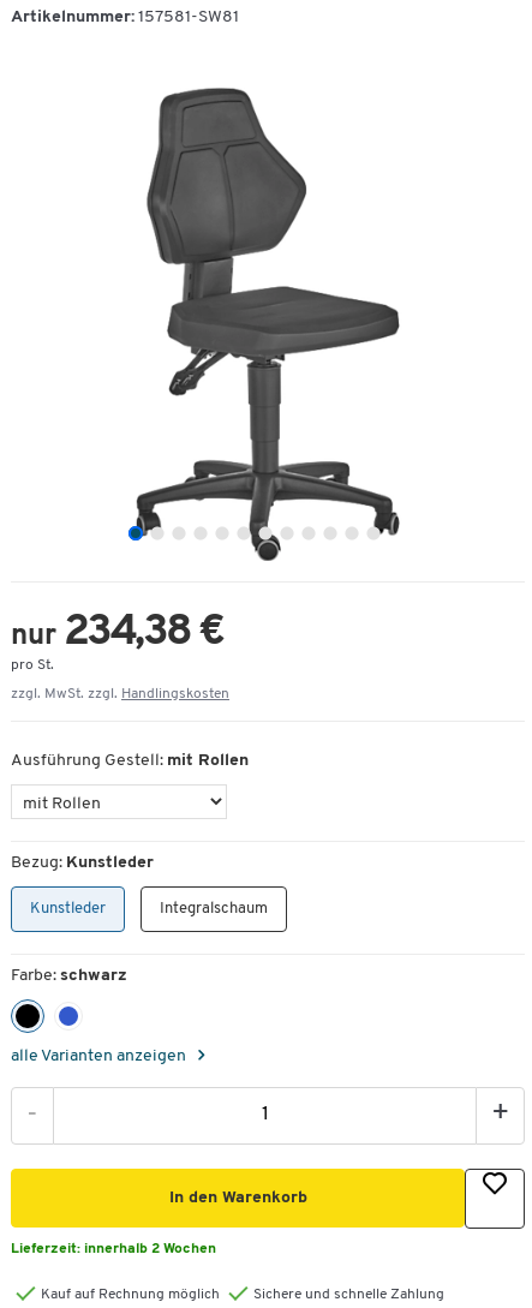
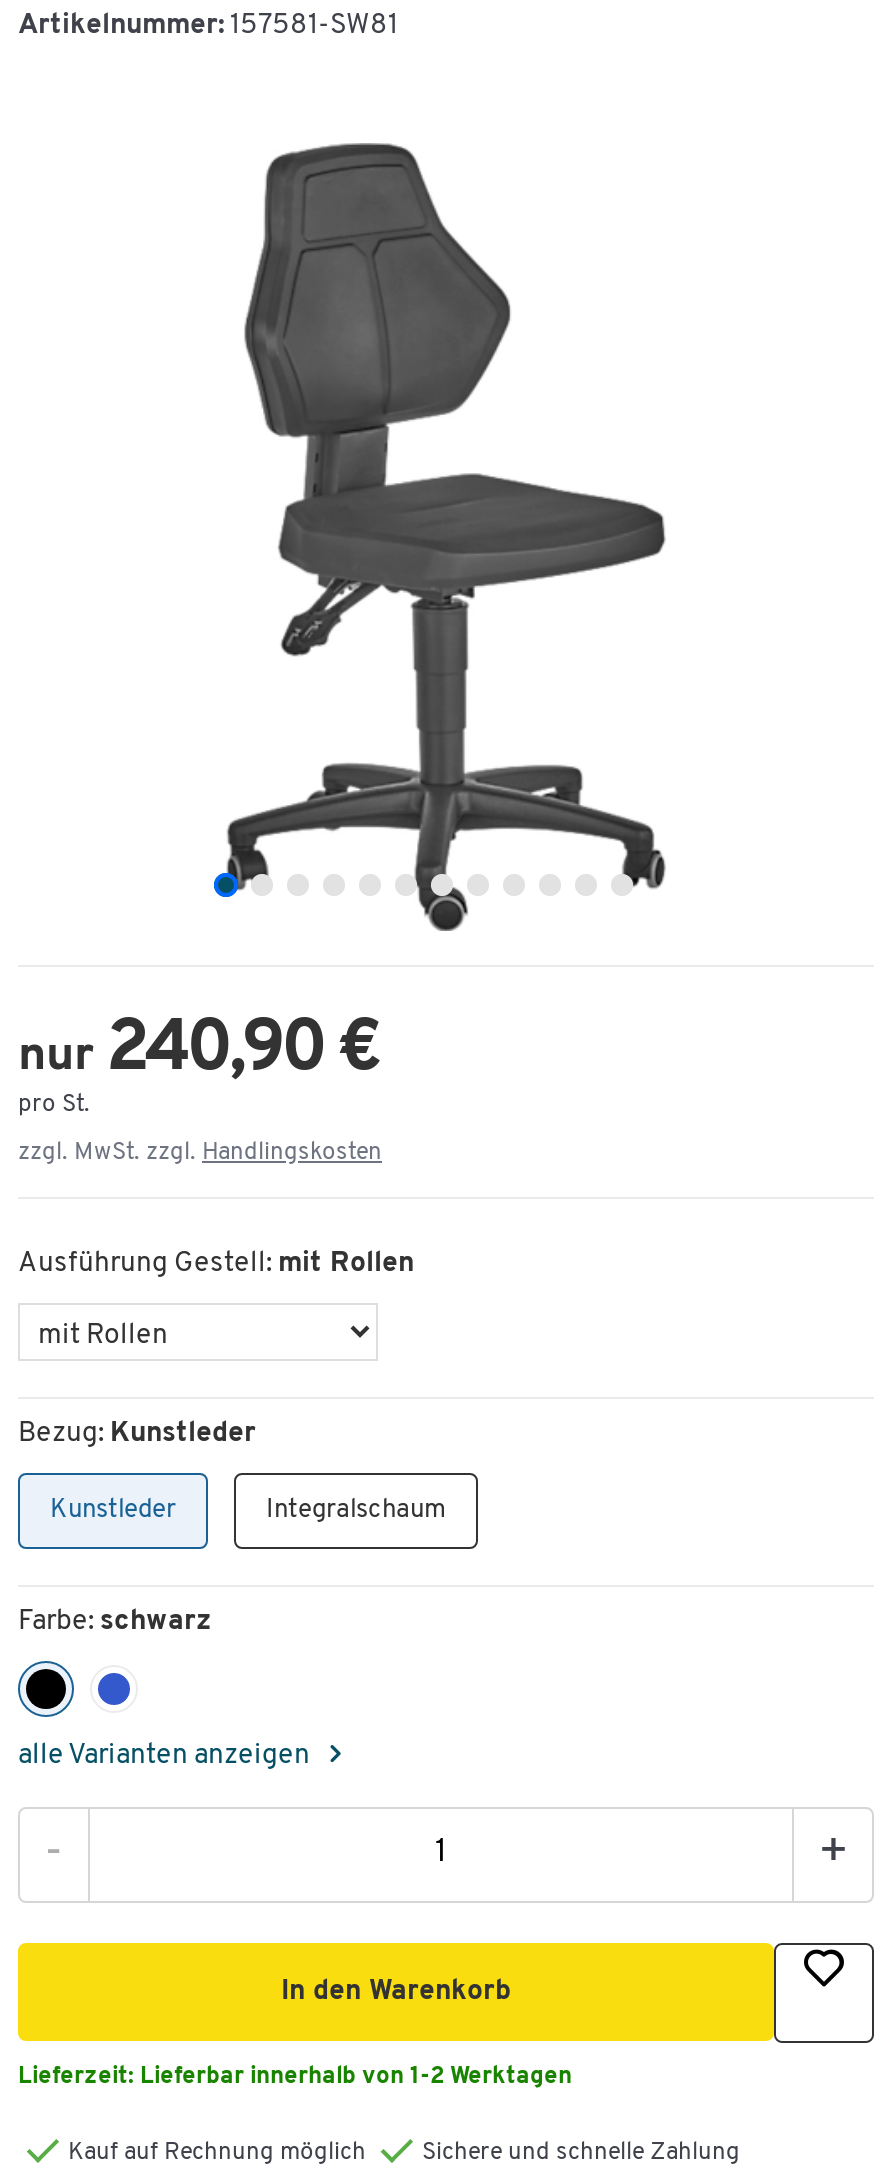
- nur 234,38 €
+ nur 240,90 €

- Lieferzeit: innerhalb 2 Wochen
+ Lieferzeit: Lieferbar innerhalb von 1-2 Werktagen
